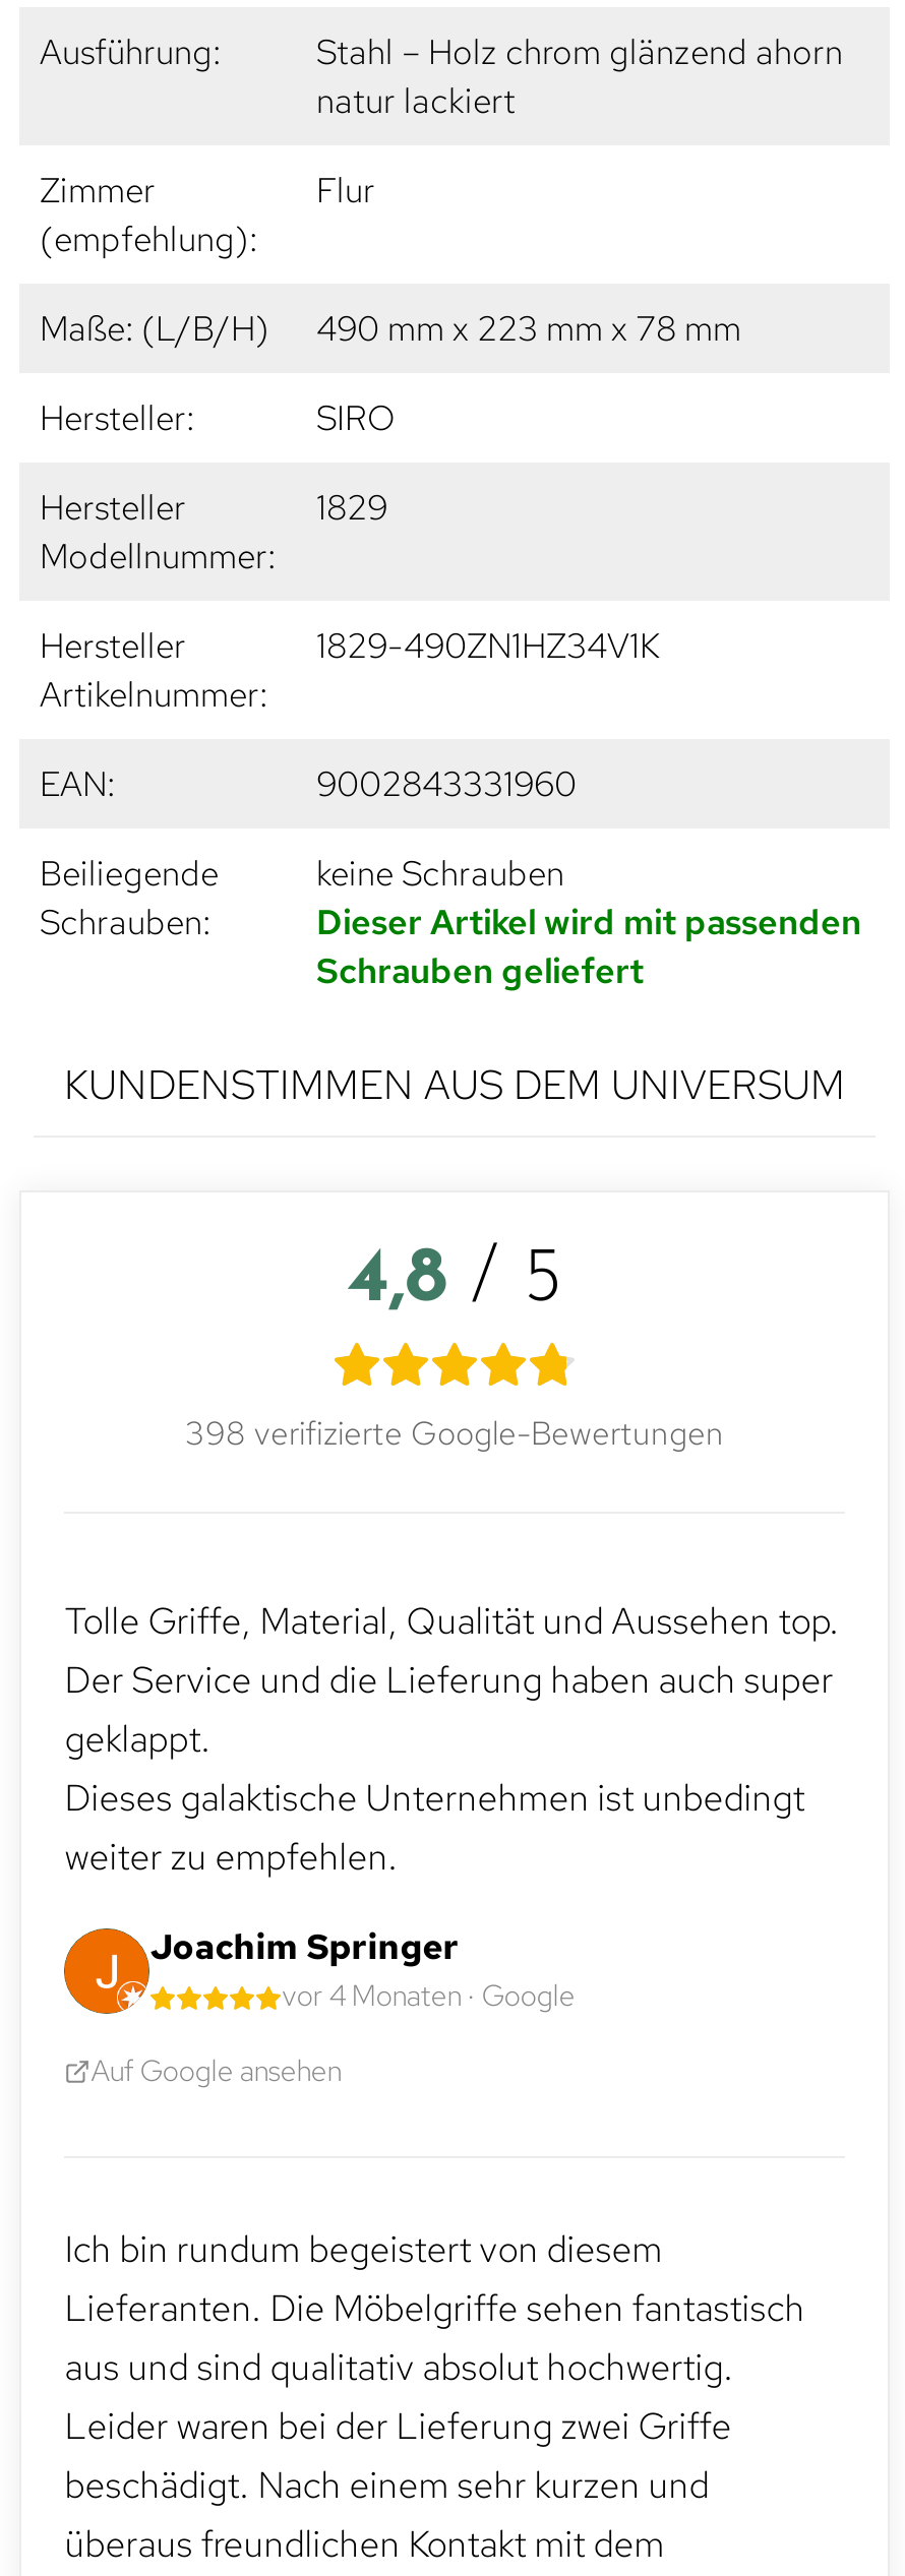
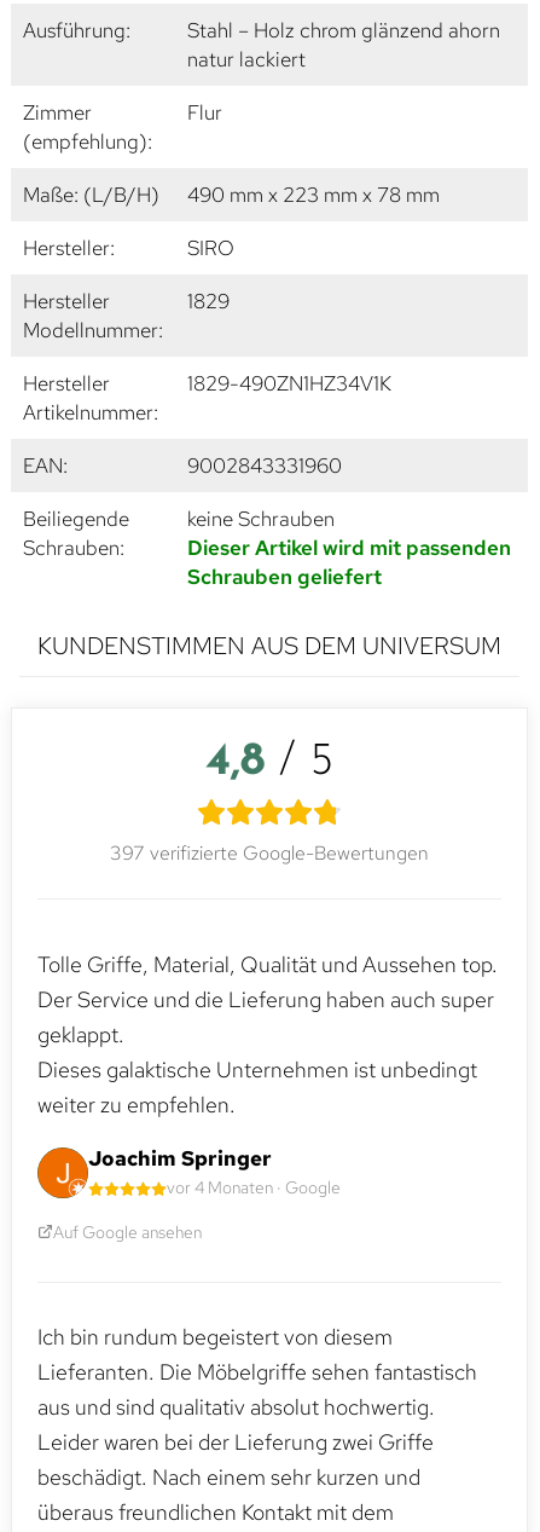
- 398 verifizierte Google-Bewertungen
+ 397 verifizierte Google-Bewertungen
